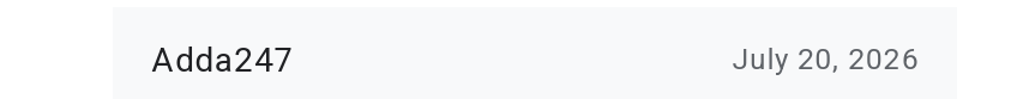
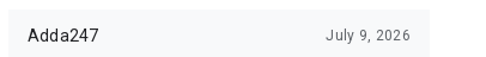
- July 20, 2026
+ July 9, 2026
